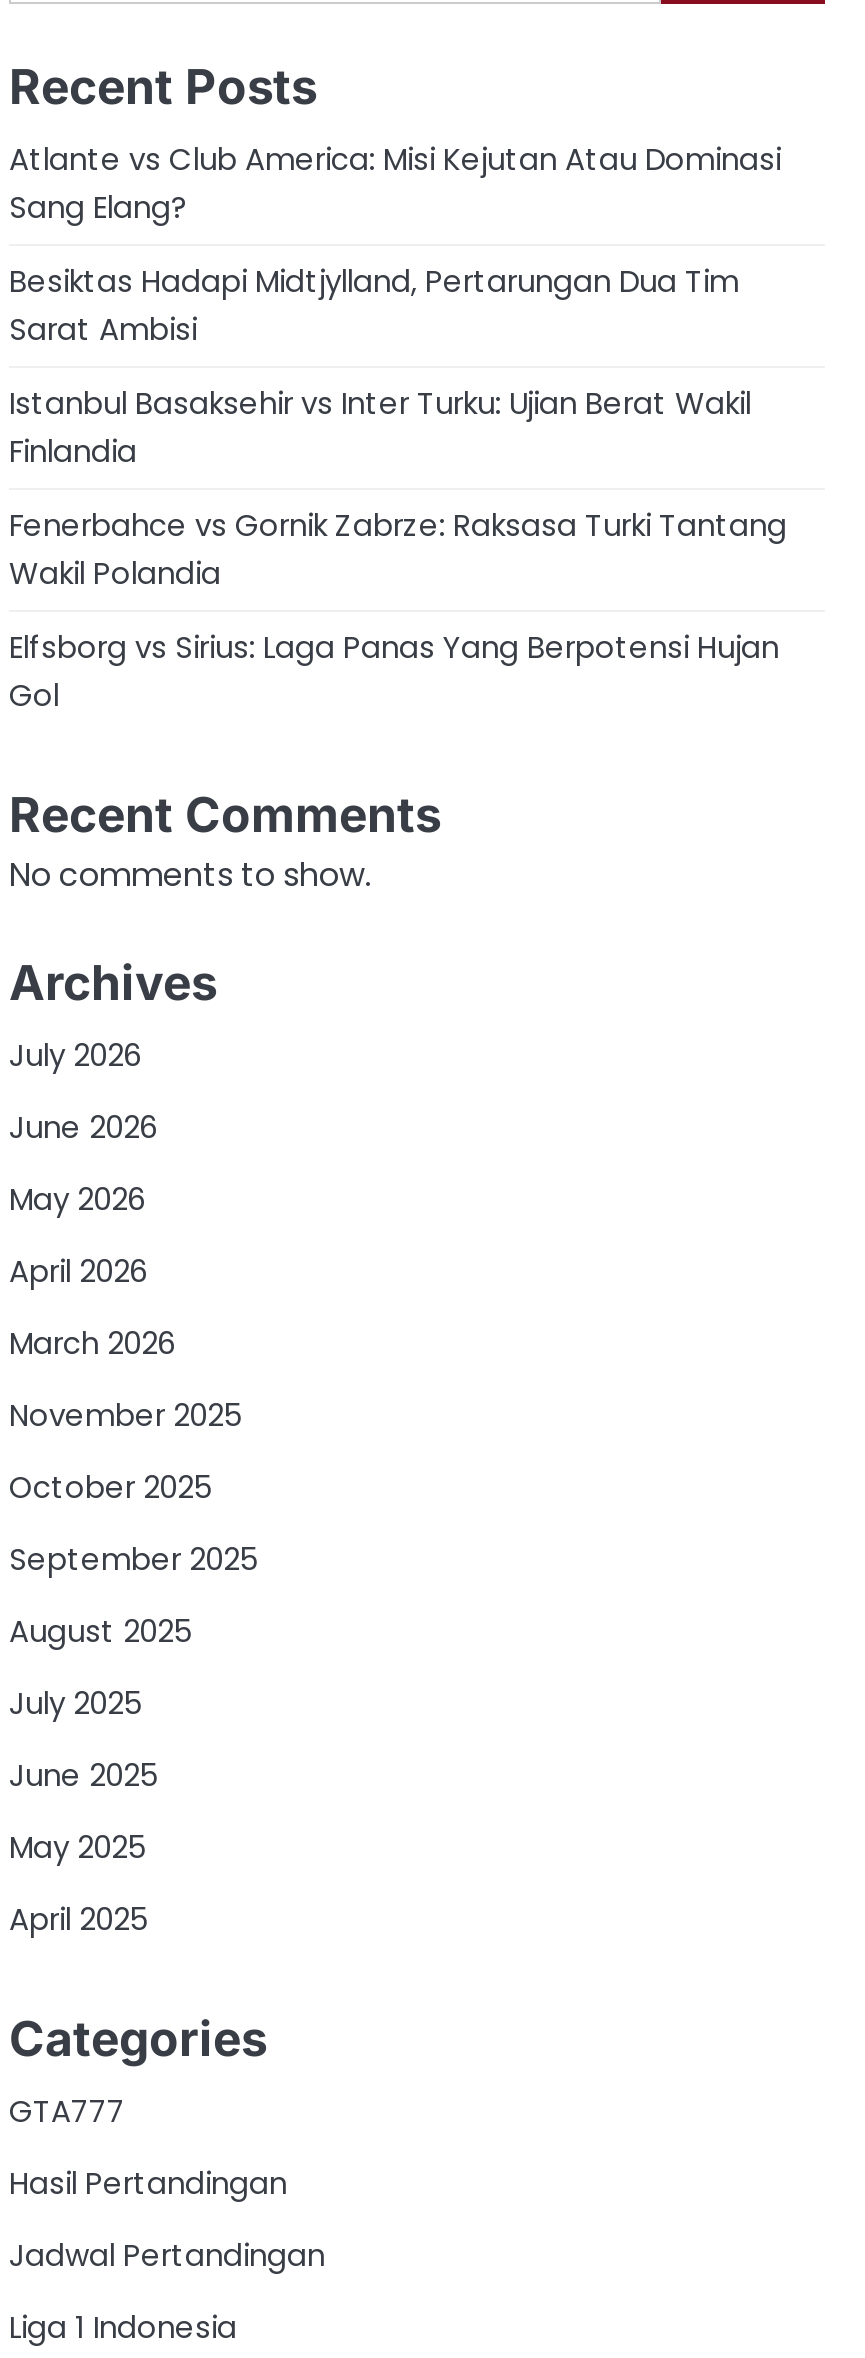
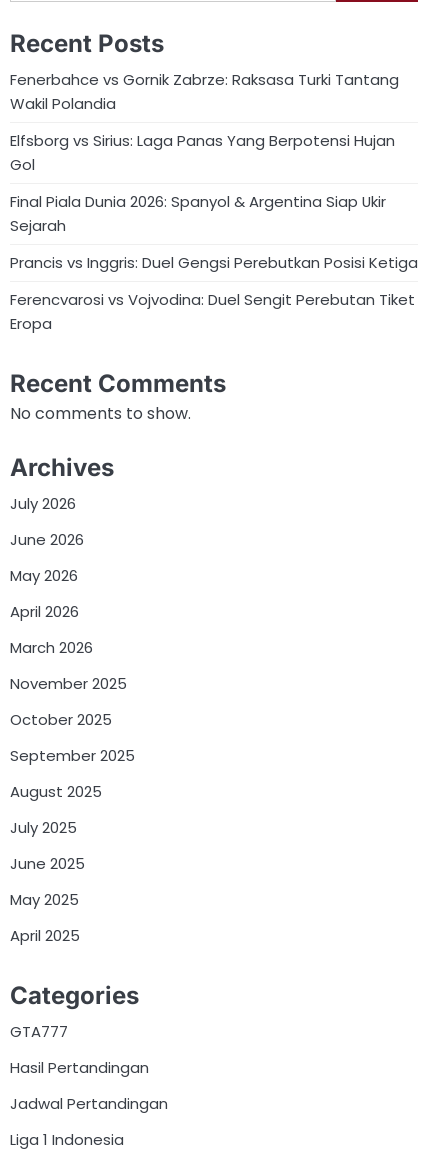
- Atlante vs Club America: Misi Kejutan Atau Dominasi
- Sang Elang?
- Besiktas Hadapi Midtjylland, Pertarungan Dua Tim
- Sarat Ambisi
- Istanbul Basaksehir vs Inter Turku: Ujian Berat Wakil
- Finlandia

moved up: Fenerbahce vs Gornik Zabrze: Raksasa Turki Tantang | Wakil Polandia | Elfsborg vs Sirius: Laga Panas Yang Berpotensi Hujan | Gol

+ Final Piala Dunia 2026: Spanyol & Argentina Siap Ukir
+ Sejarah
+ Prancis vs Inggris: Duel Gengsi Perebutkan Posisi Ketiga
+ Ferencvarosi vs Vojvodina: Duel Sengit Perebutan Tiket
+ Eropa
